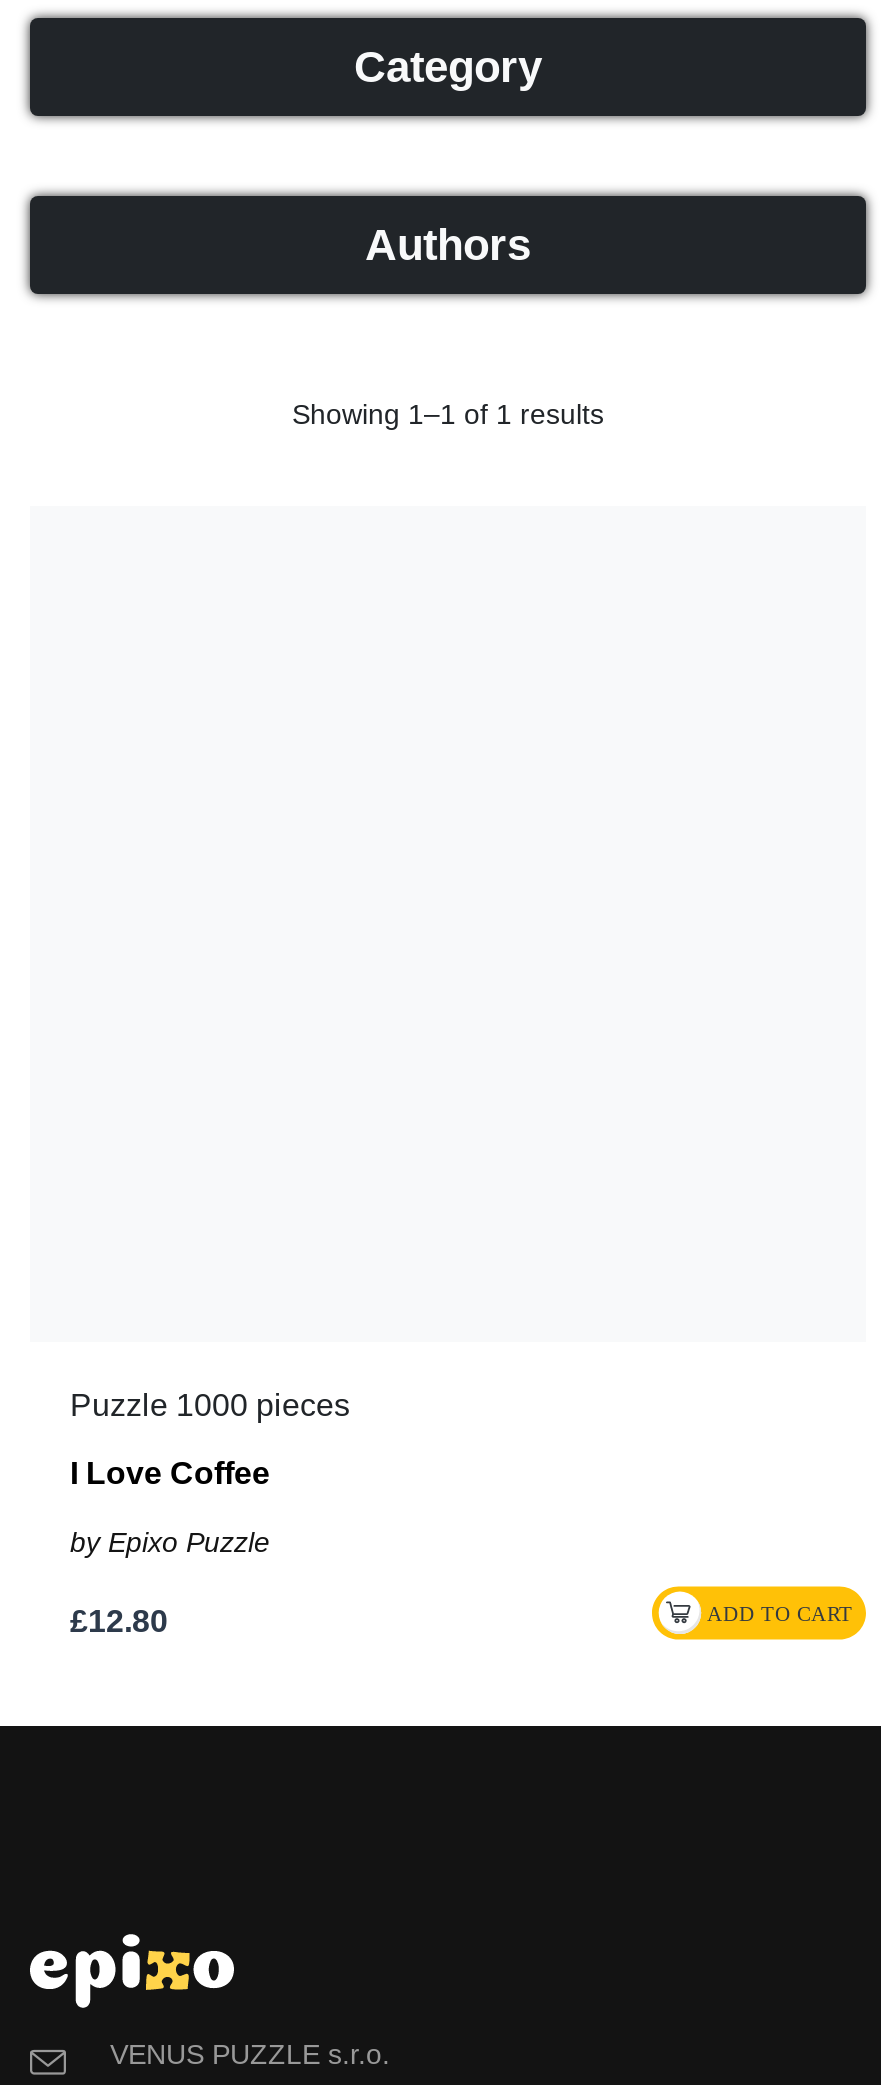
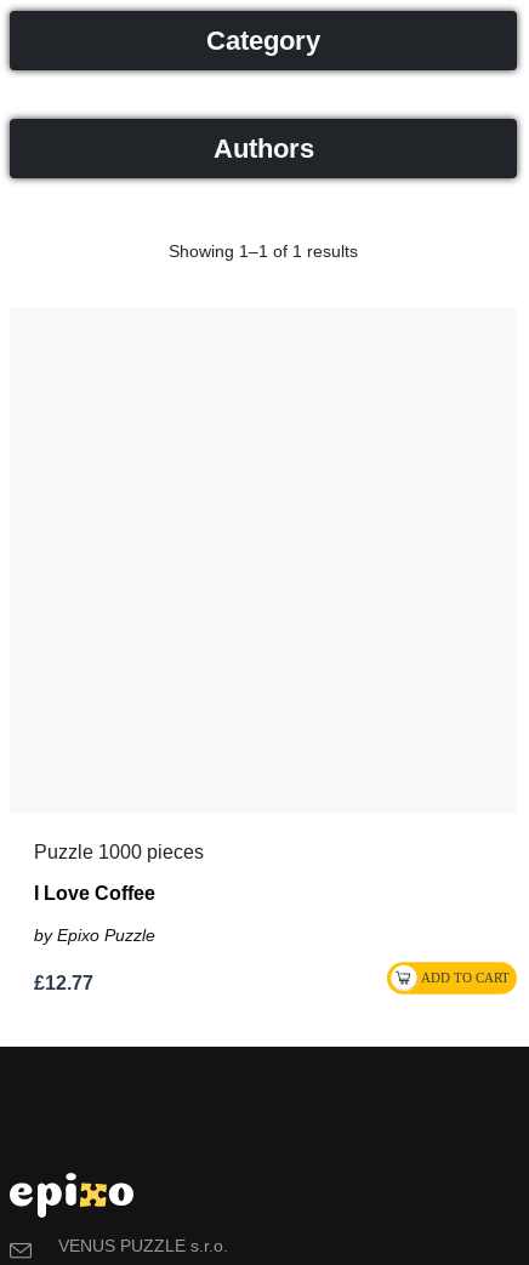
- £12.80
+ £12.77
